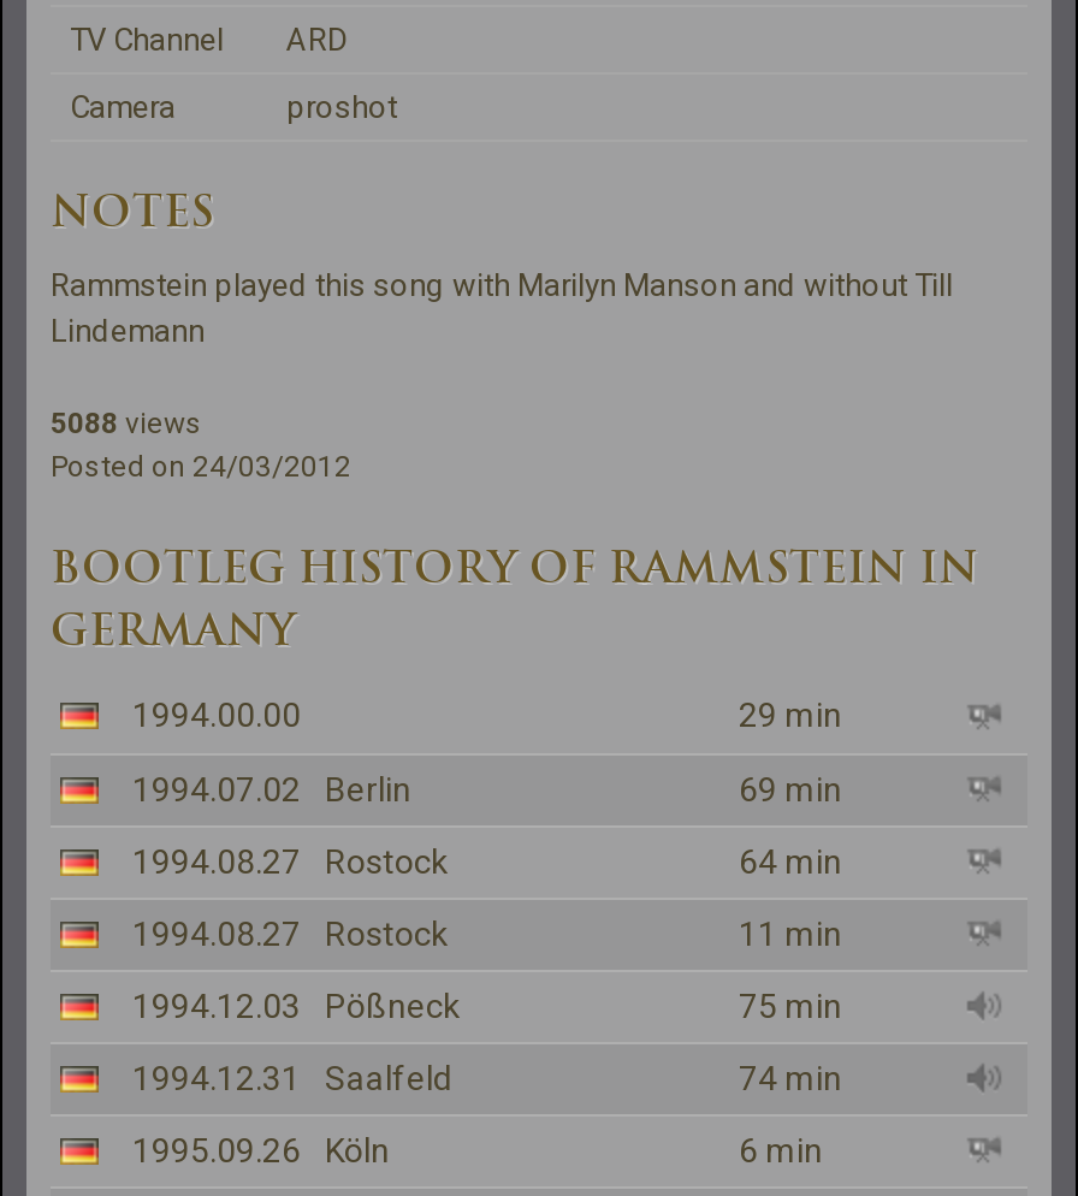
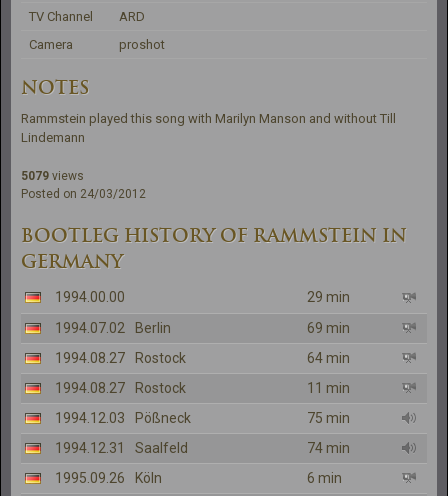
- 5088 views
+ 5079 views
